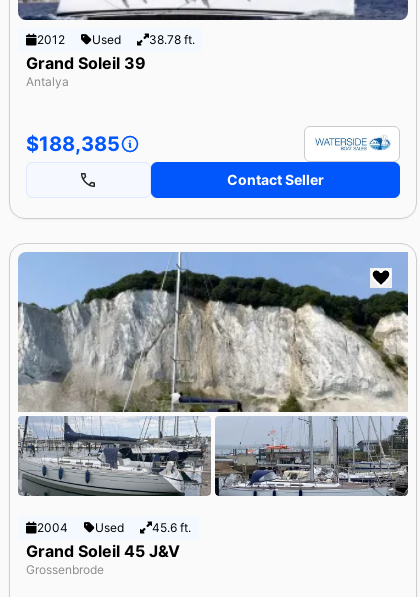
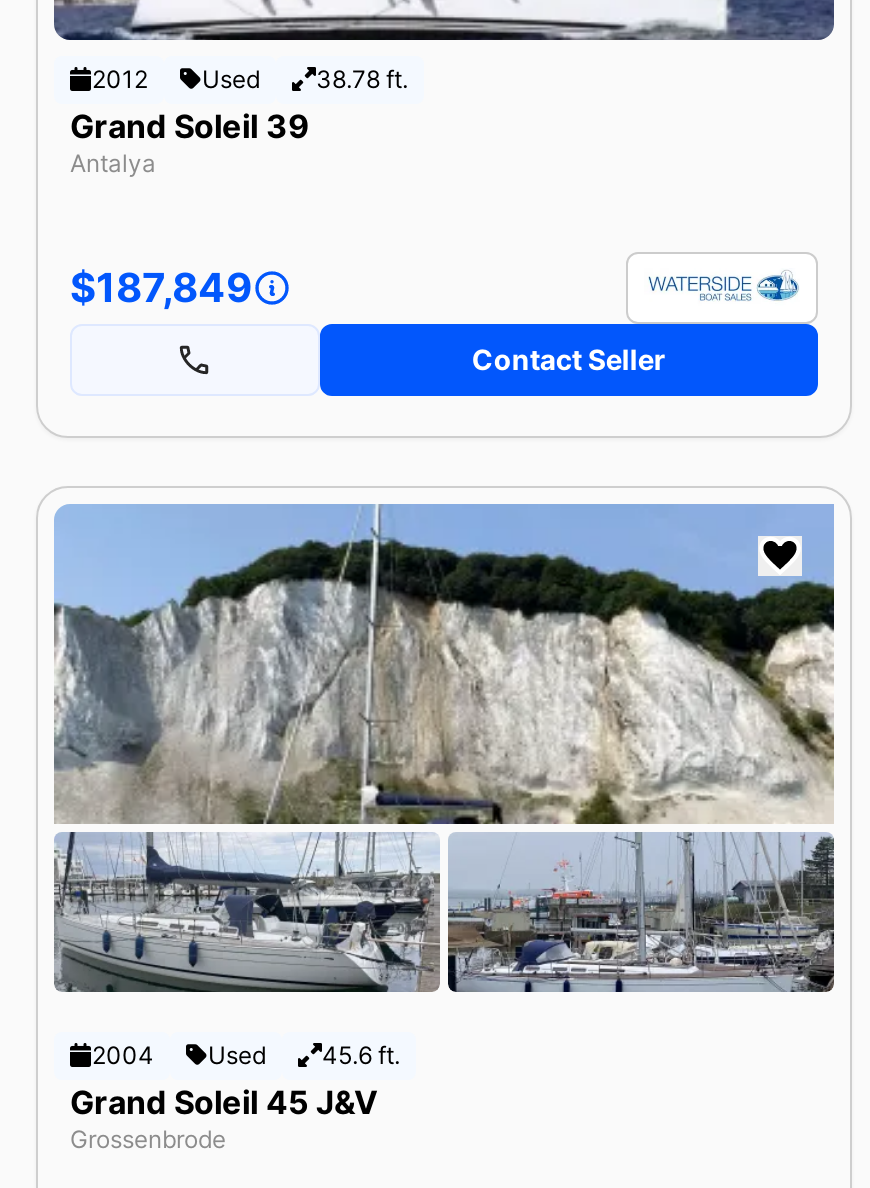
- $188,385
+ $187,849
